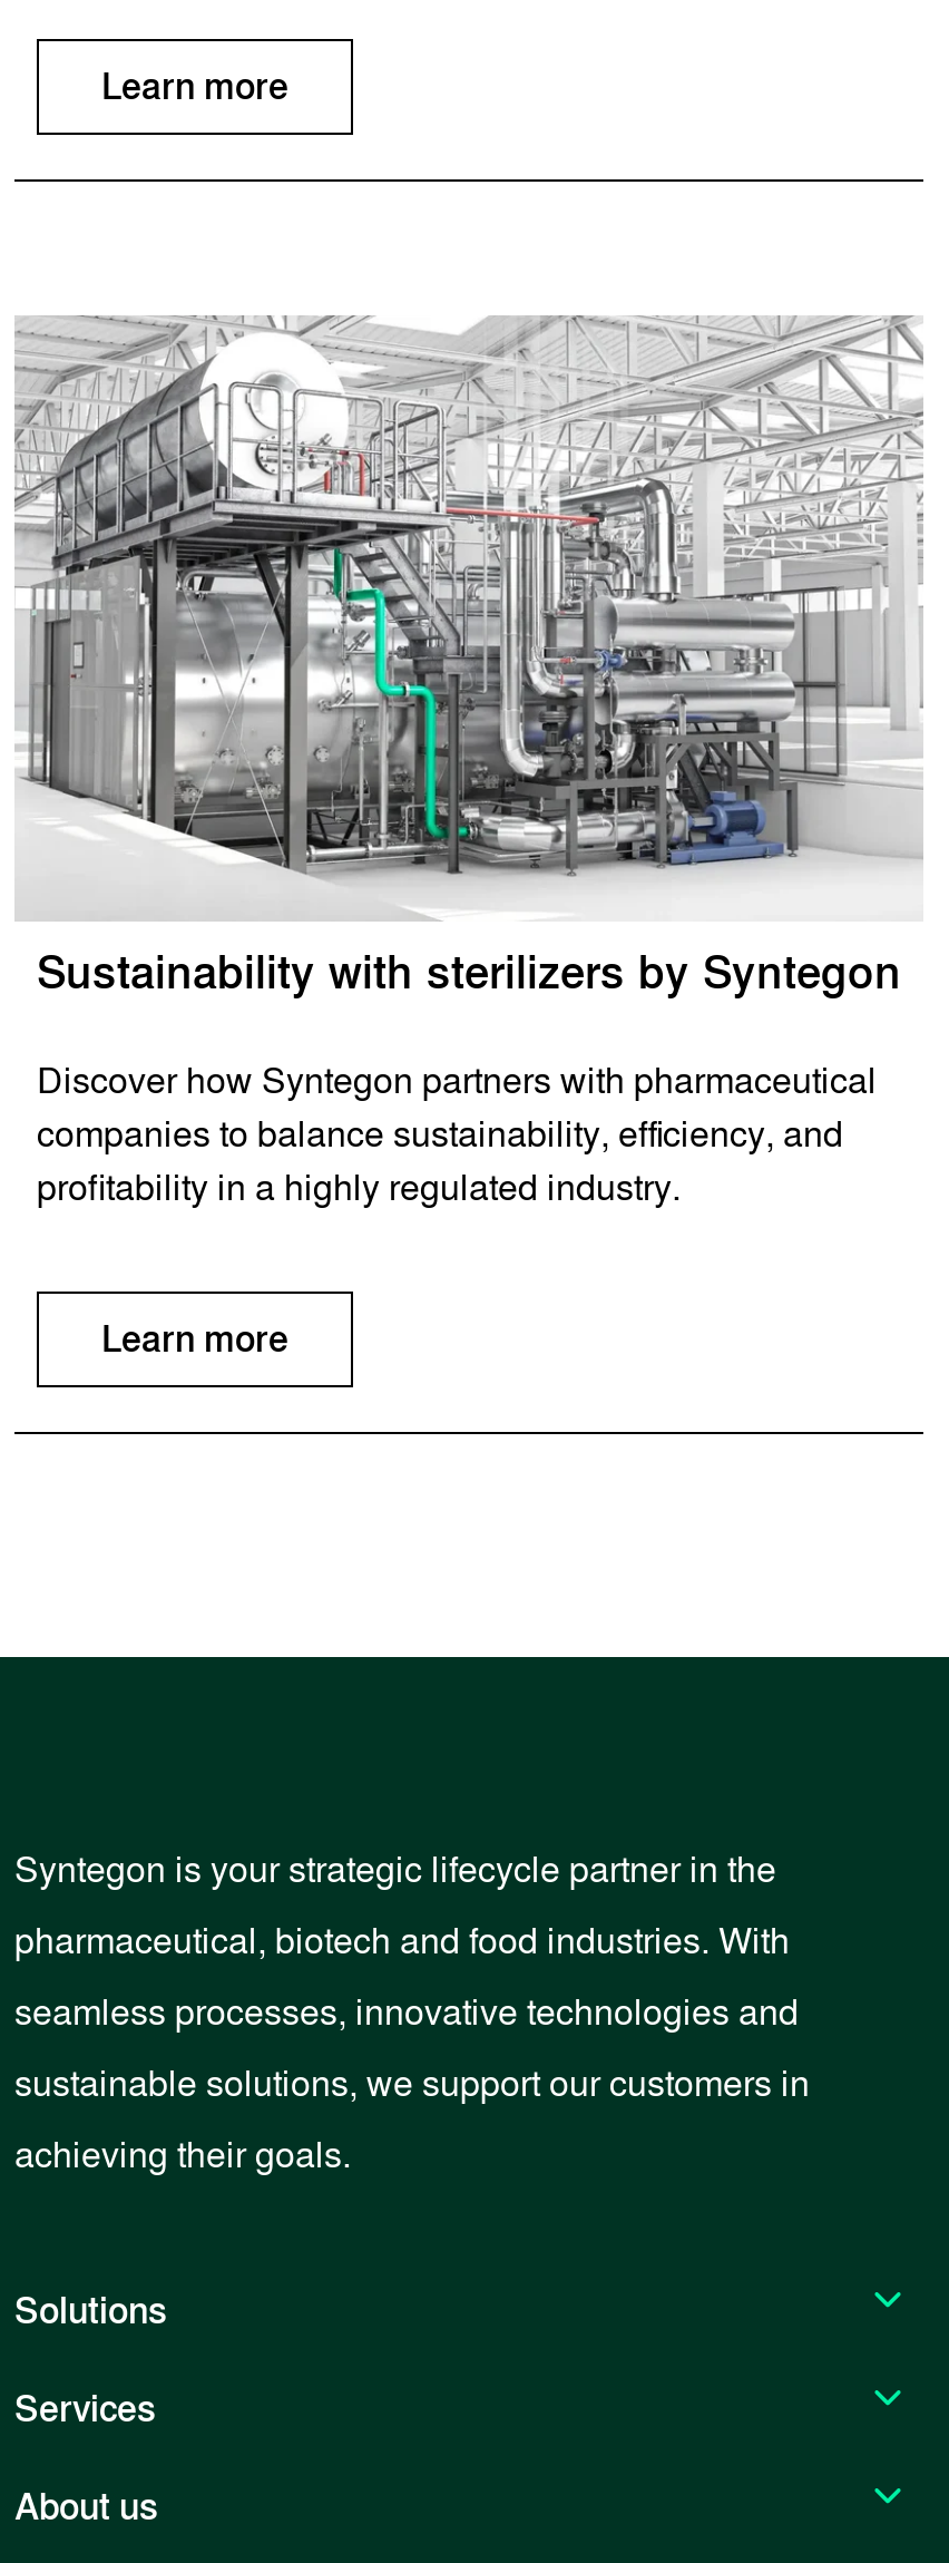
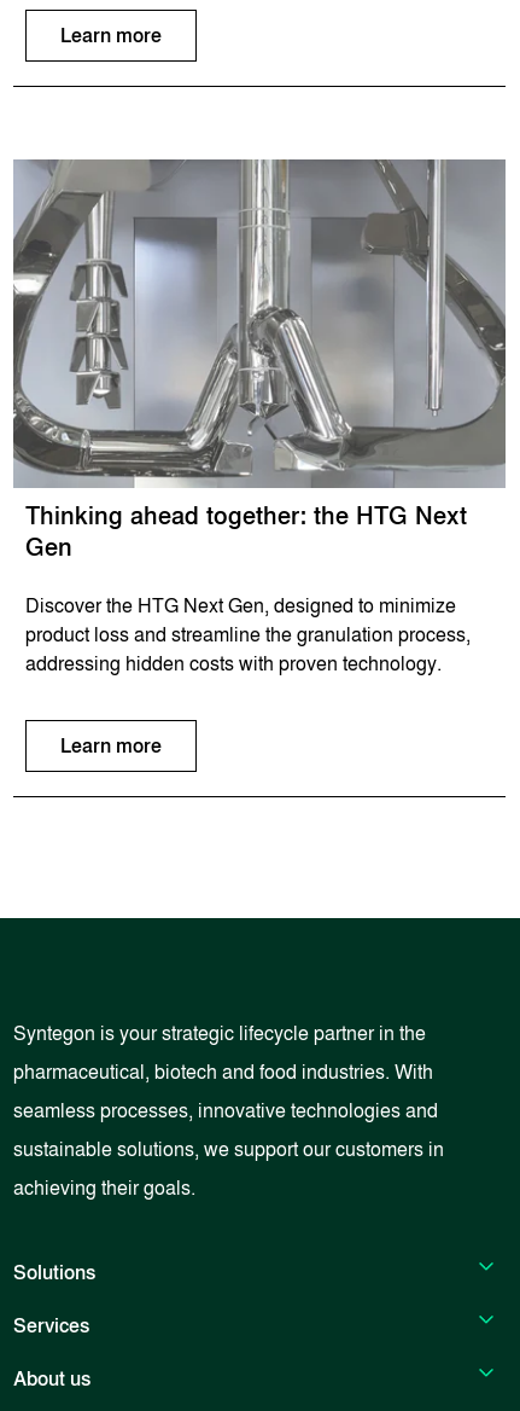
- [image]
- Sustainability with sterilizers by Syntegon
+ [image]
+ Thinking ahead together: the HTG Next
+ Gen

- Discover how Syntegon partners with pharmaceutical
- companies to balance sustainability, efficiency, and
- profitability in a highly regulated industry.
+ Discover the HTG Next Gen, designed to minimize
+ product loss and streamline the granulation process,
+ addressing hidden costs with proven technology.
